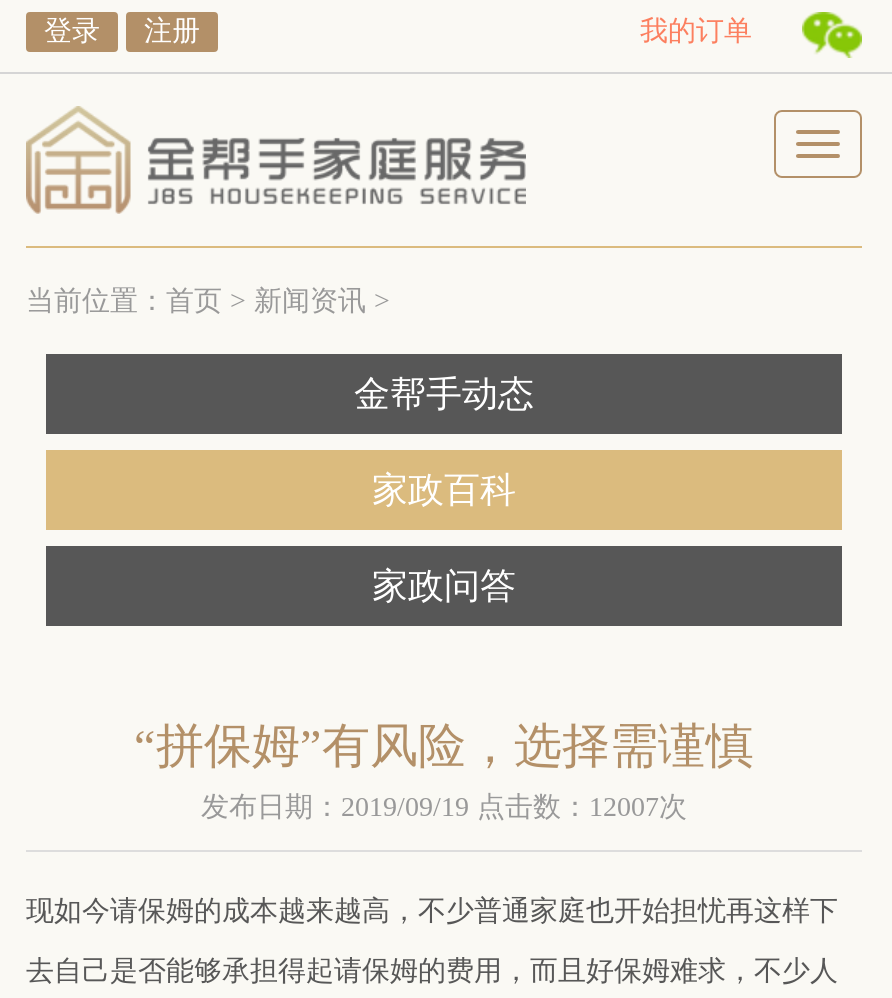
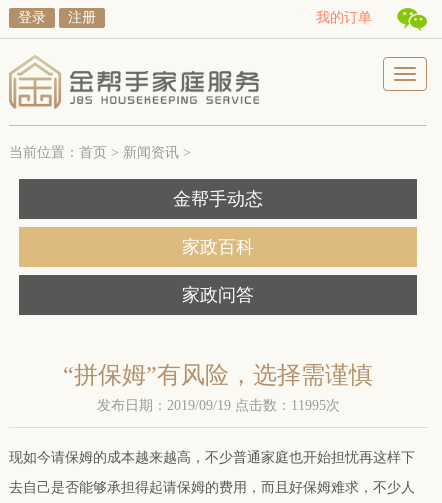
- 发布日期：2019/09/19 点击数：12007次
+ 发布日期：2019/09/19 点击数：11995次
